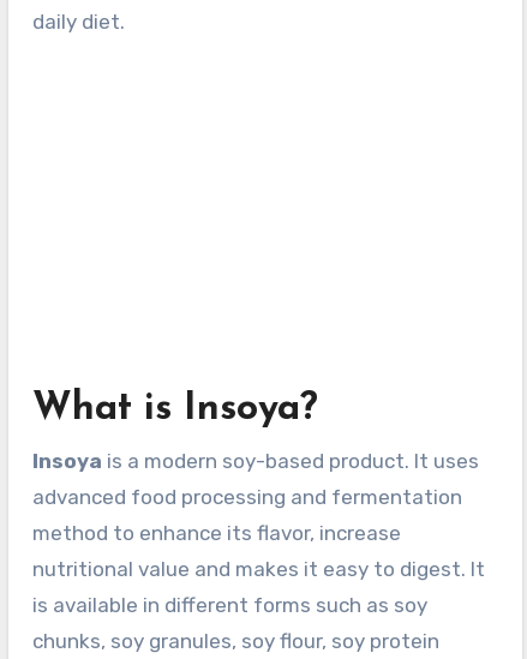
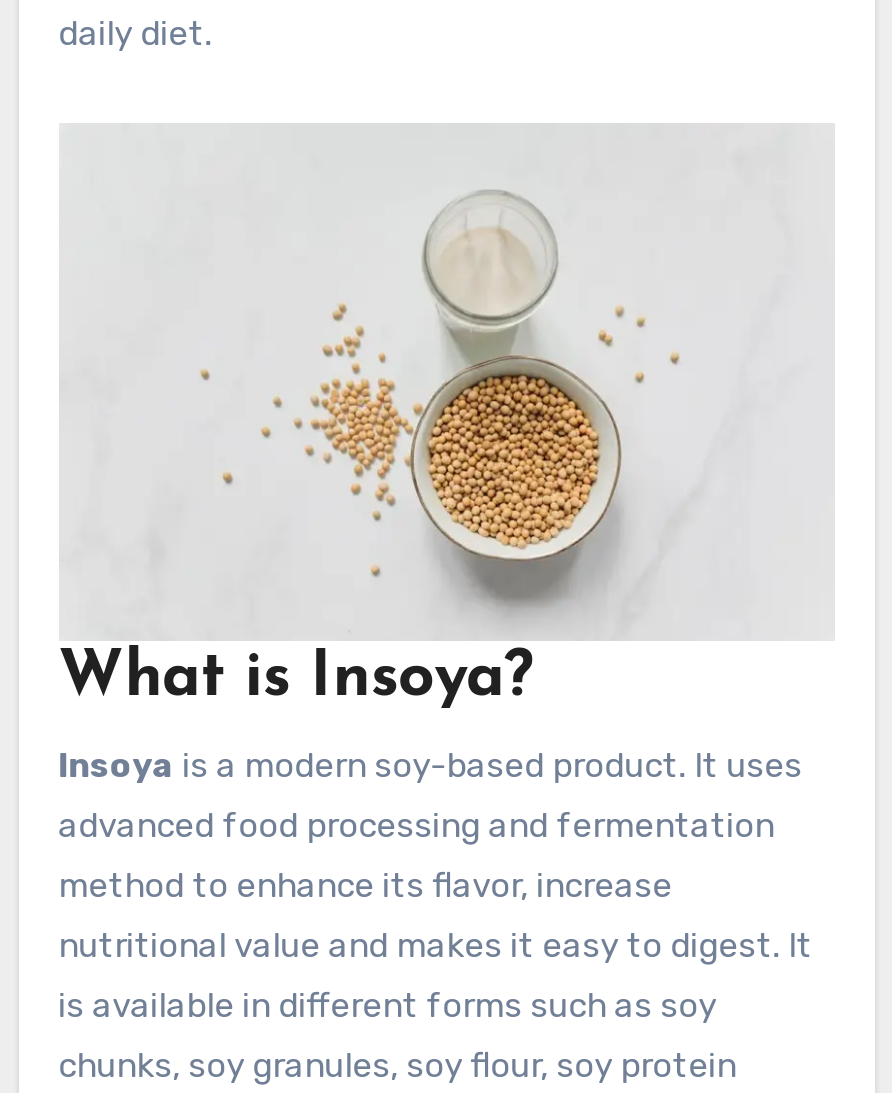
+ [image]
